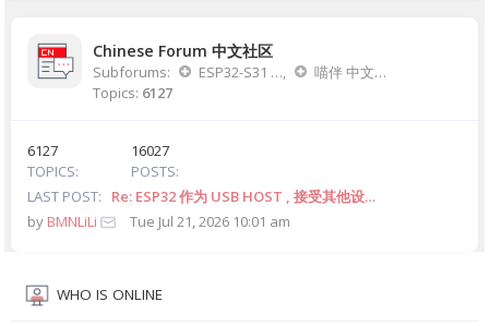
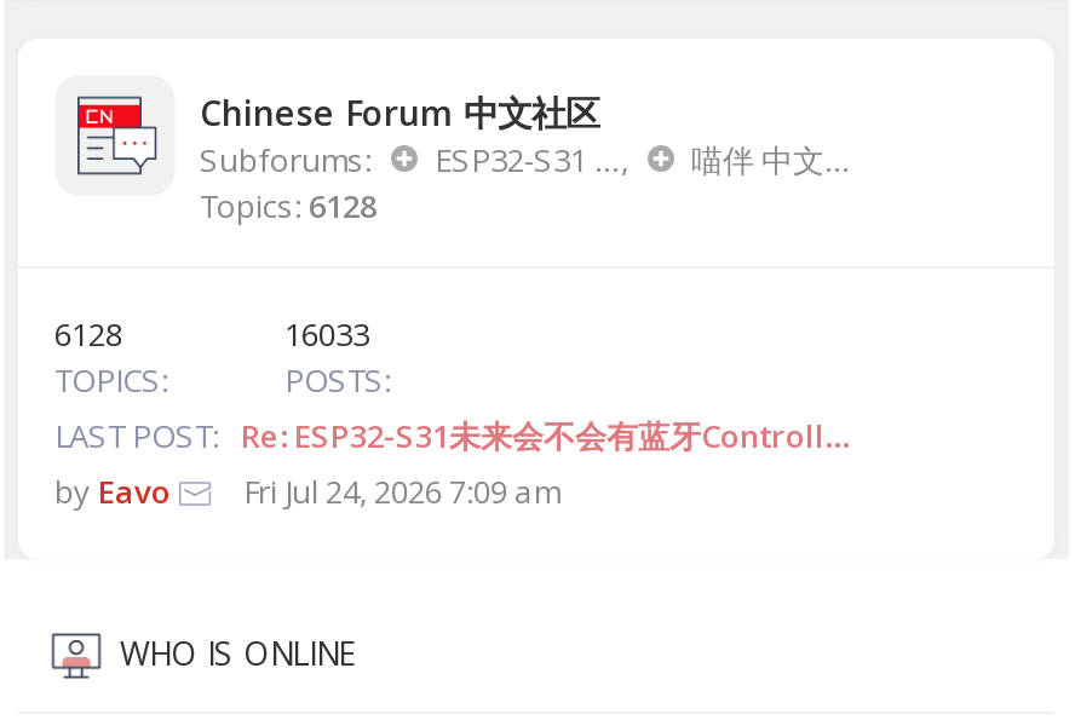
- Topics: 6127
+ Topics: 6128

- 6127
+ 6128

- 16027
+ 16033

- Re: ESP32 作为 USB HOST , 接受其他设…
- by BMNLiLi
- Tue Jul 21, 2026 10:01 am
+ Re: ESP32-S31未来会不会有蓝牙Controll…
+ by Eavo
+ Fri Jul 24, 2026 7:09 am
